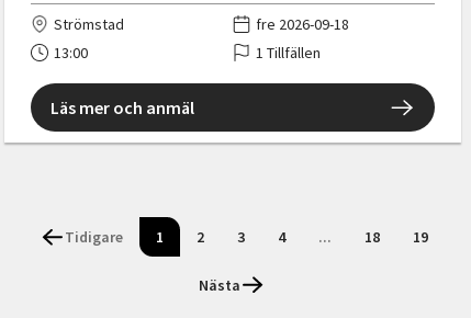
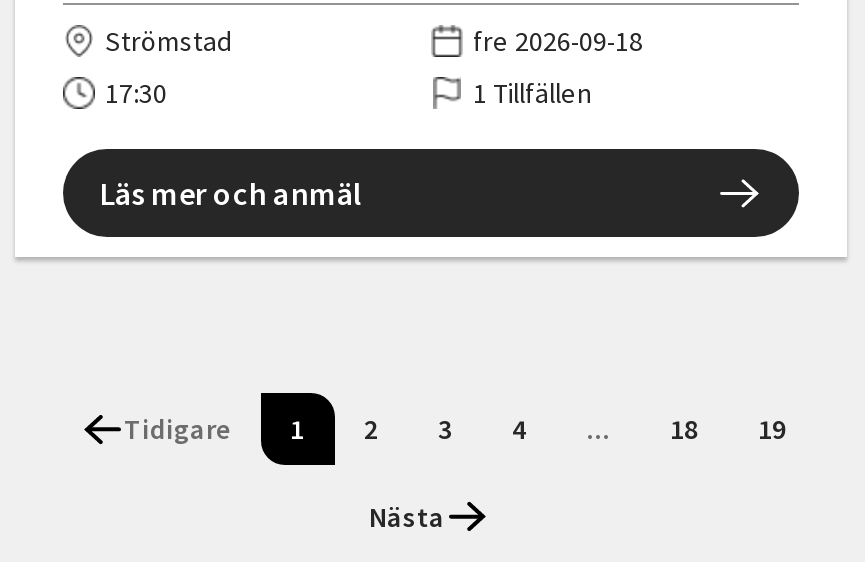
- 13:00
+ 17:30
